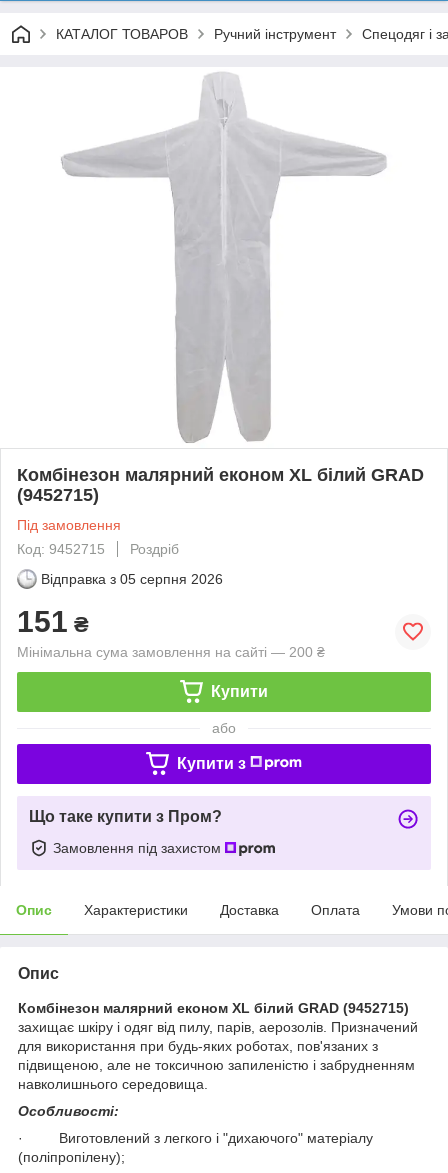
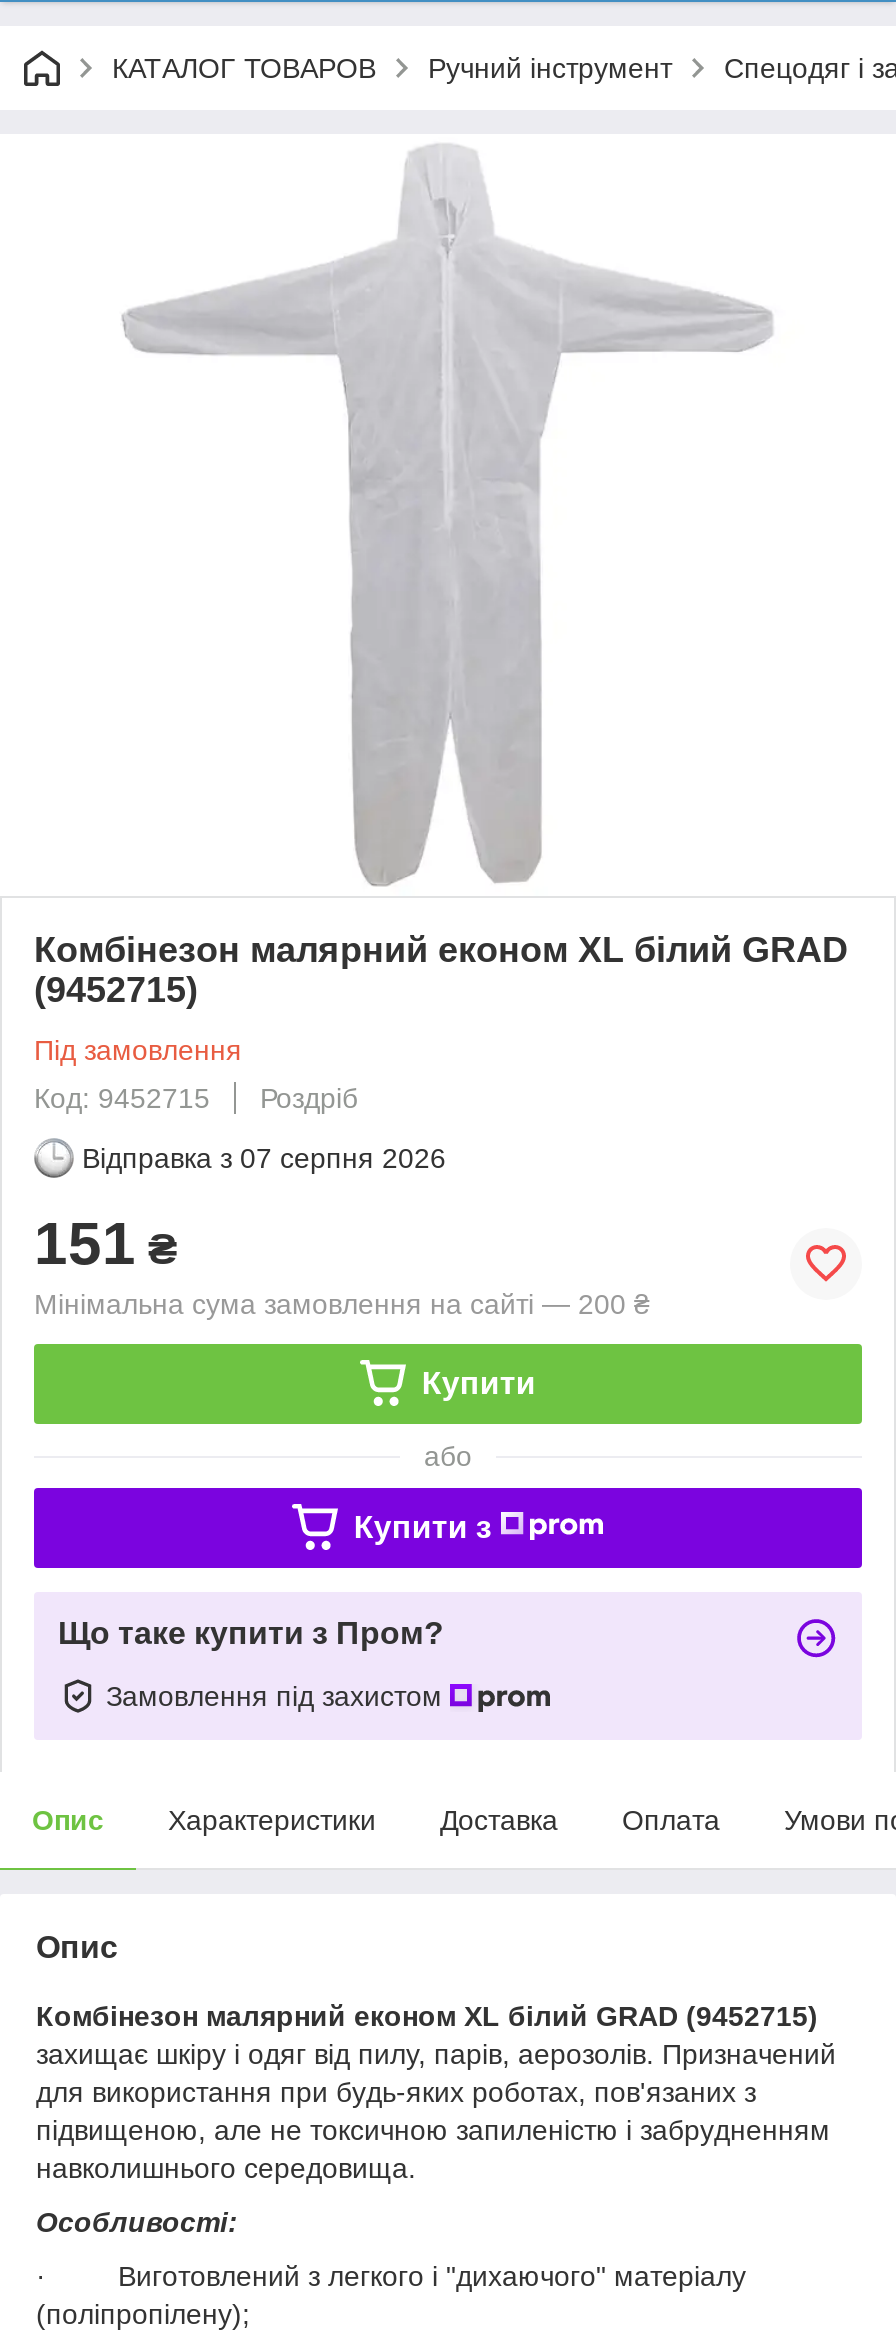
- Відправка з 05 серпня 2026
+ Відправка з 07 серпня 2026
